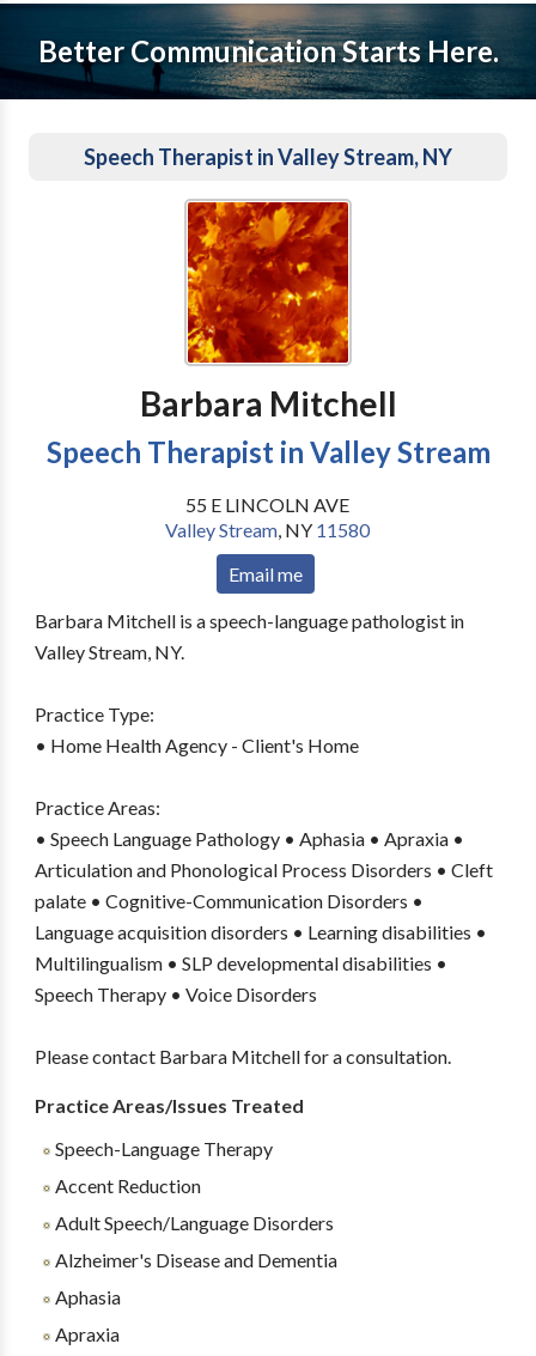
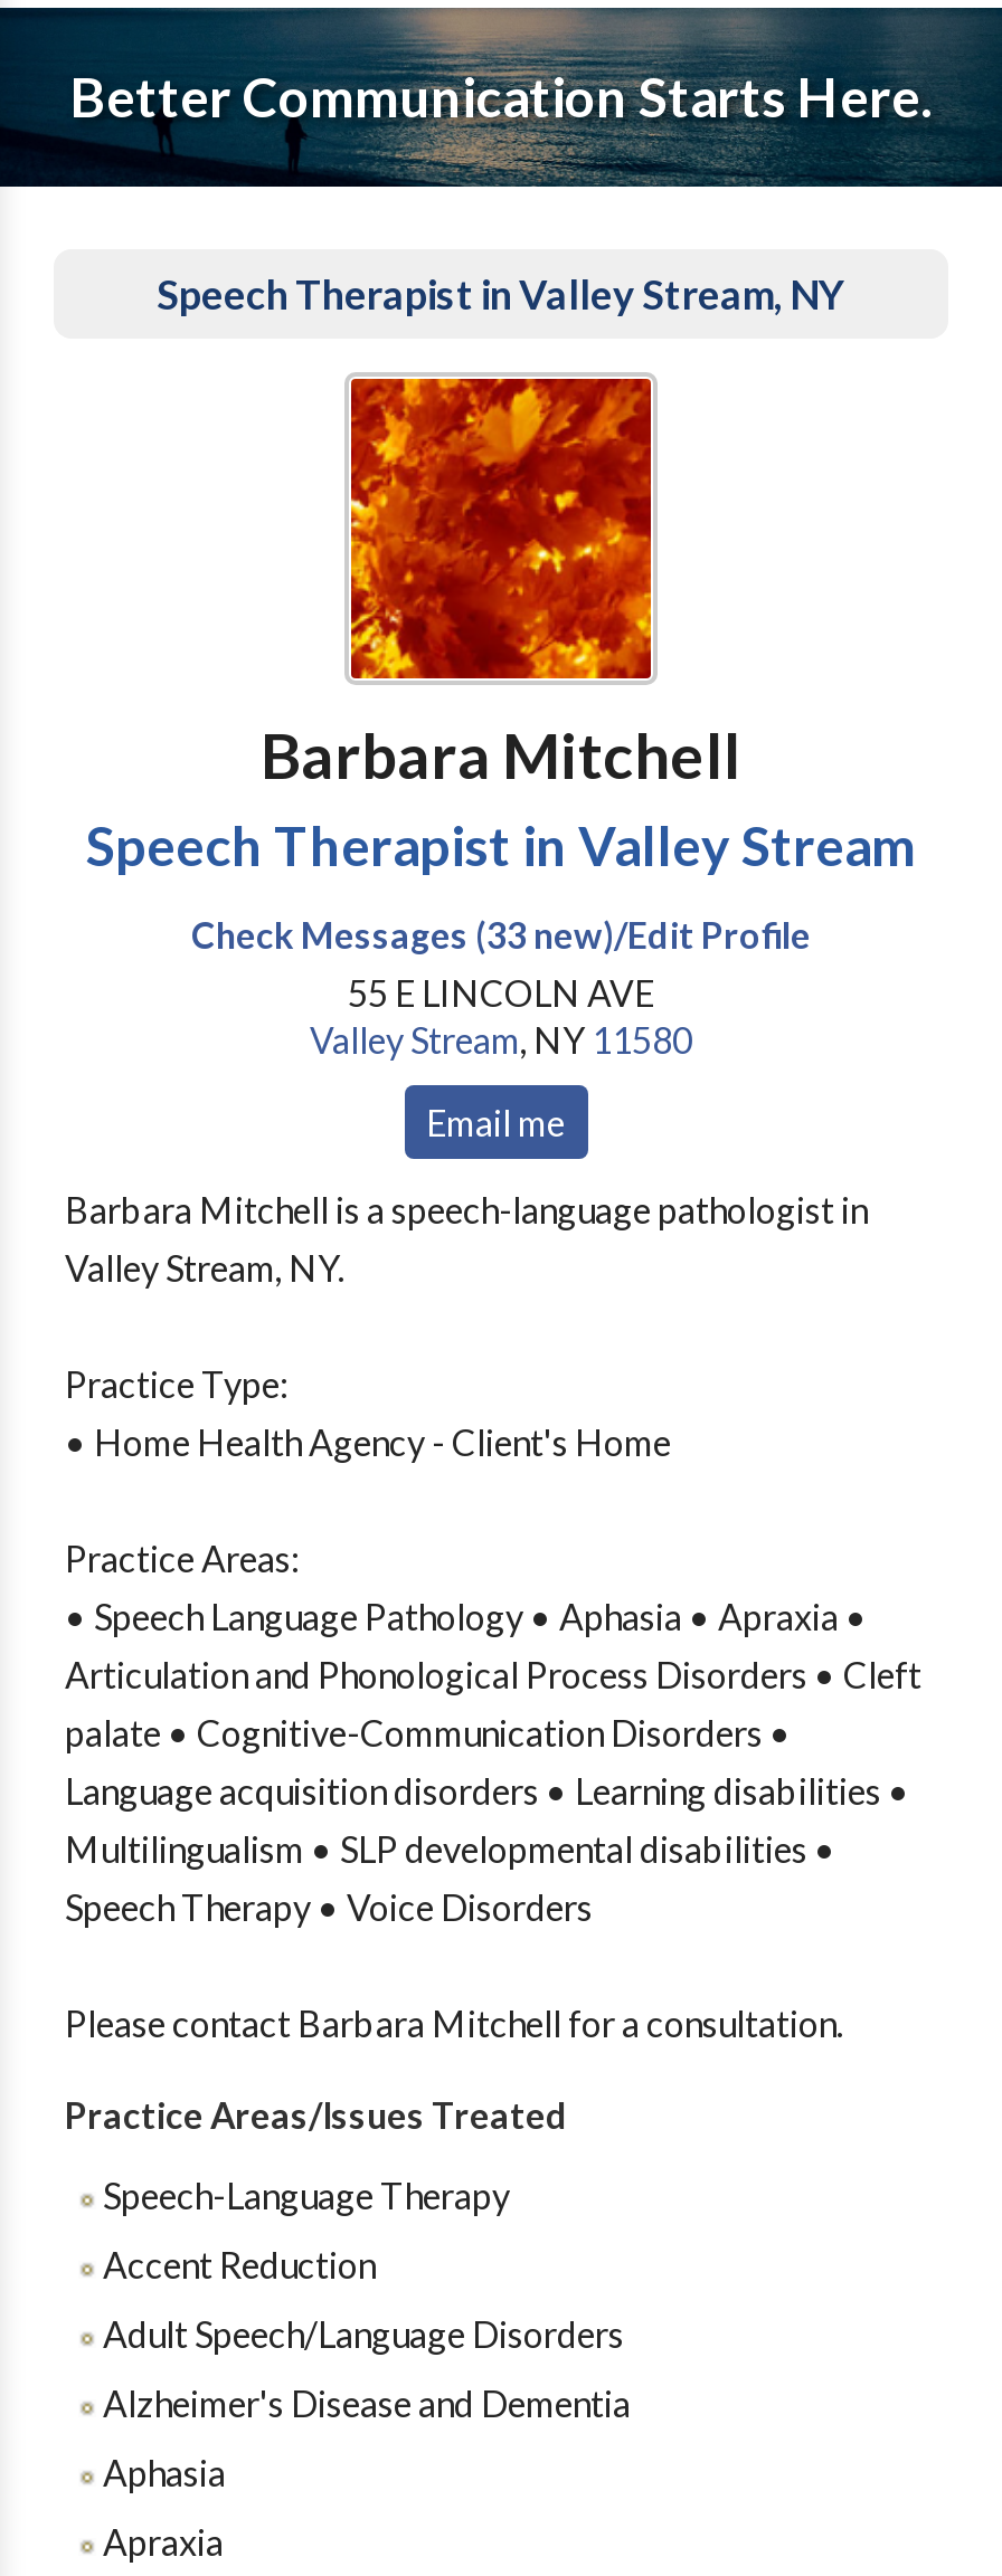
+ Check Messages (33 new)/Edit Profile
